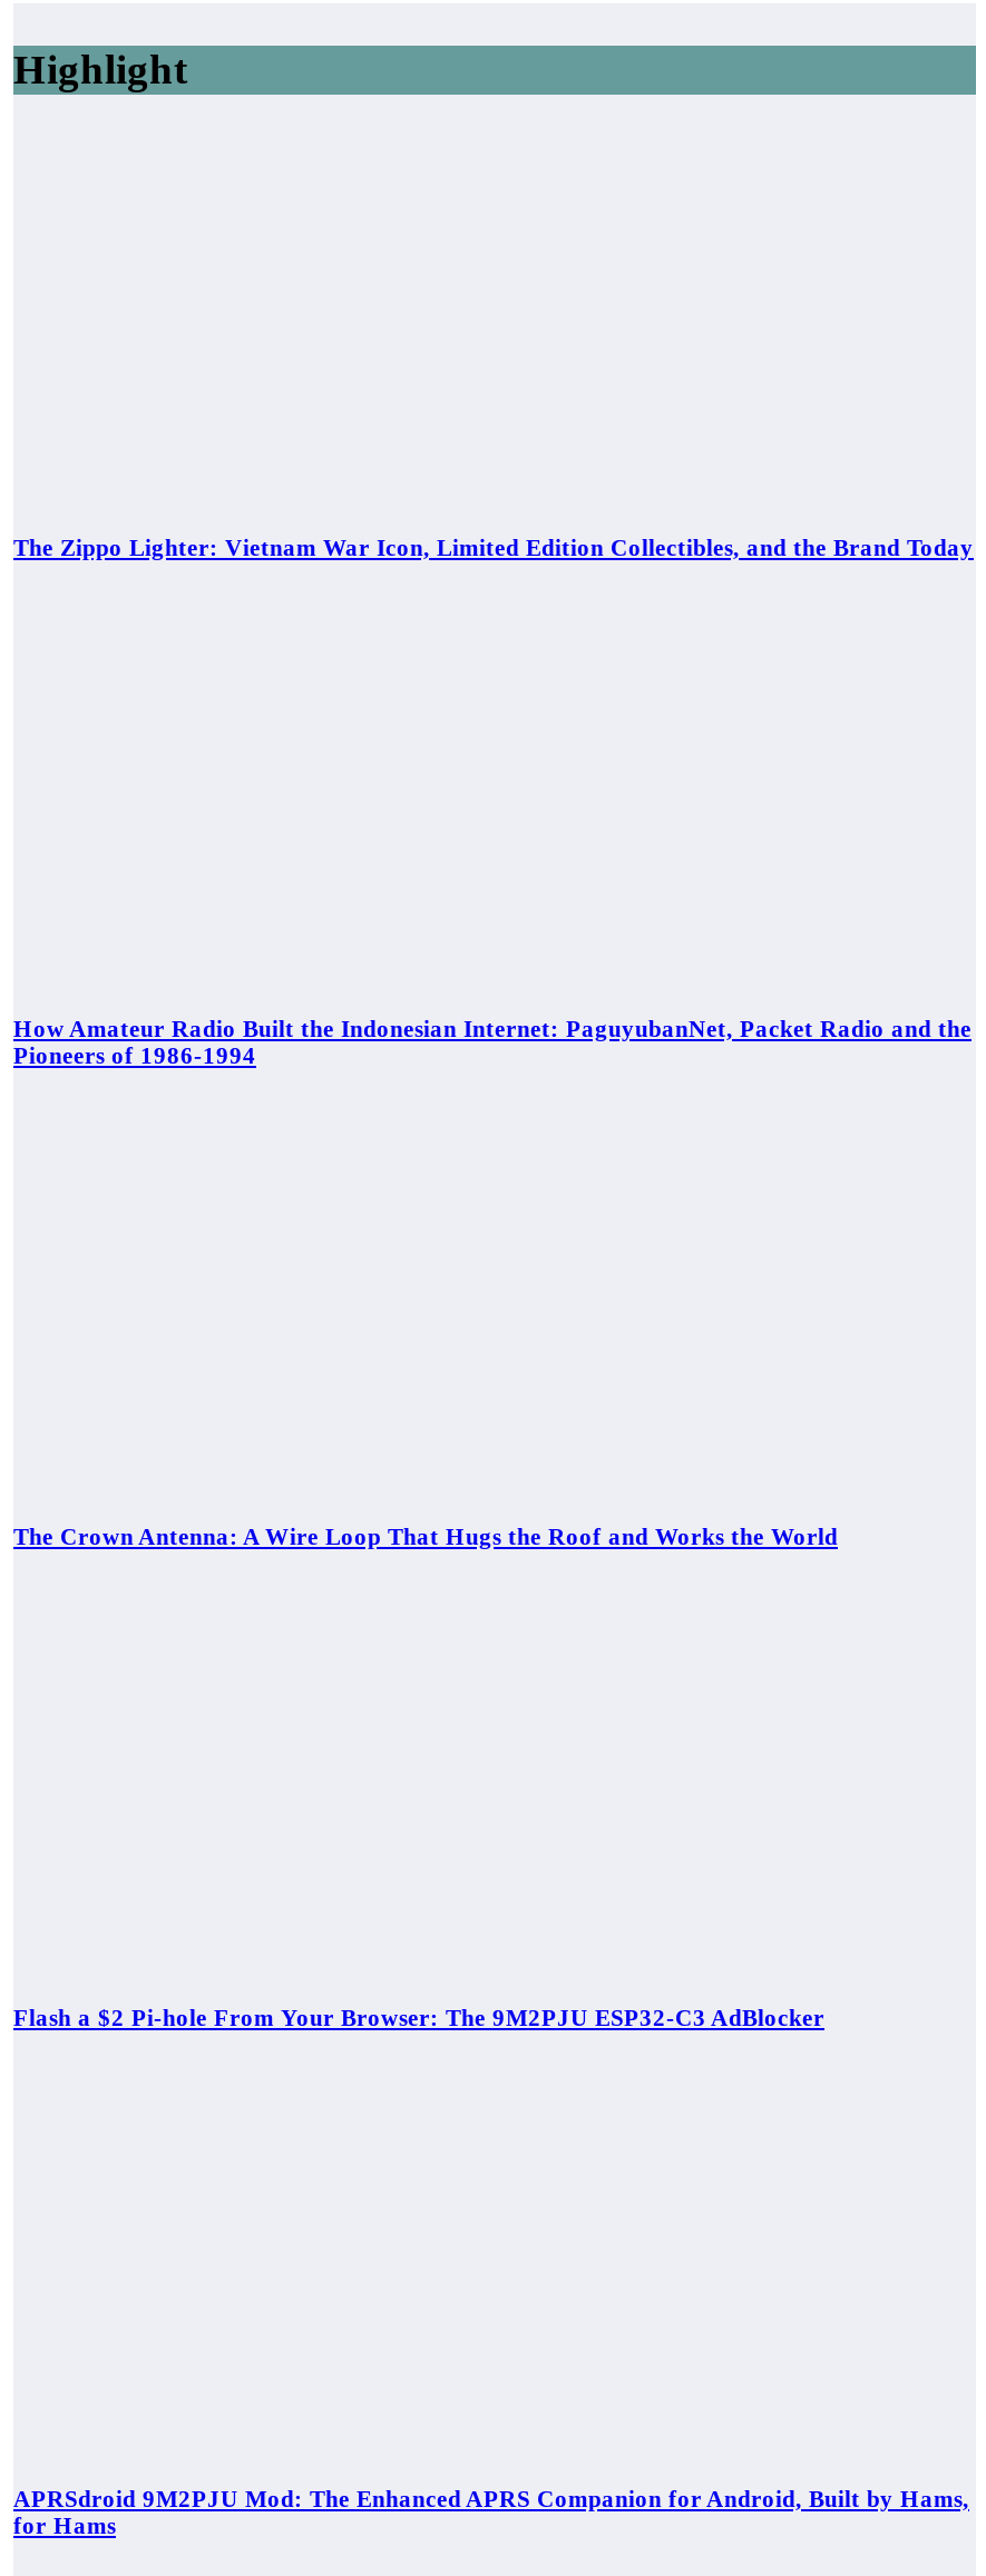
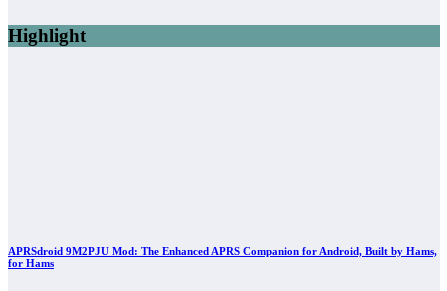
- The Zippo Lighter: Vietnam War Icon, Limited Edition Collectibles, and the Brand Today

- How Amateur Radio Built the Indonesian Internet: PaguyubanNet, Packet Radio and the
- Pioneers of 1986-1994

- The Crown Antenna: A Wire Loop That Hugs the Roof and Works the World

- Flash a $2 Pi-hole From Your Browser: The 9M2PJU ESP32-C3 AdBlocker
